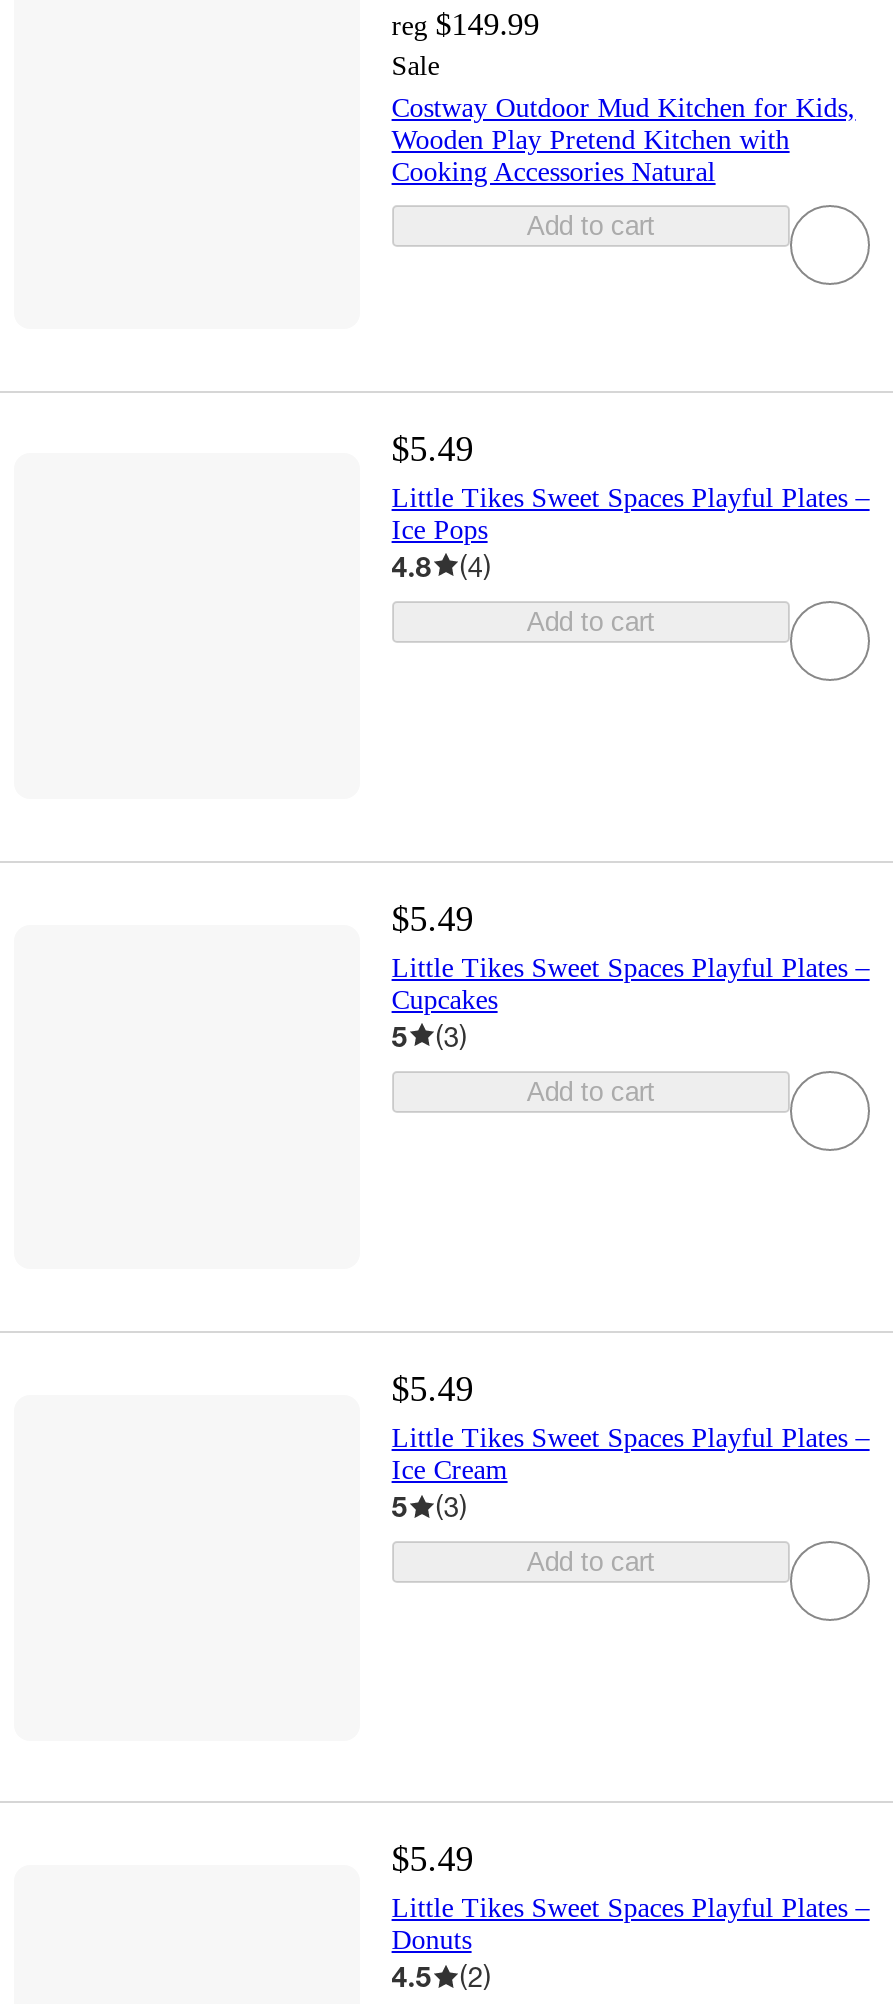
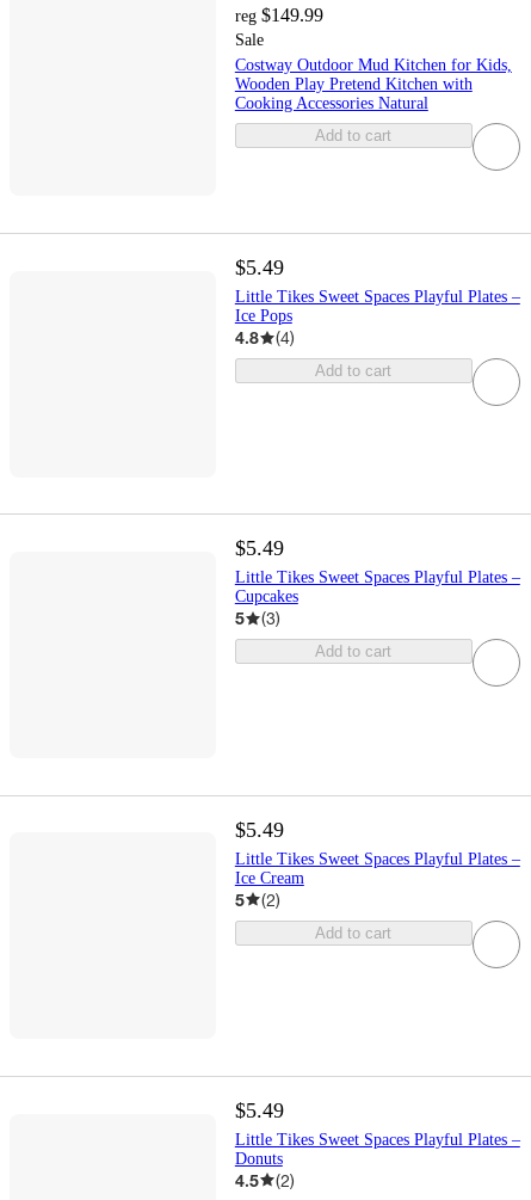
- 5 (3)
+ 5 (2)
